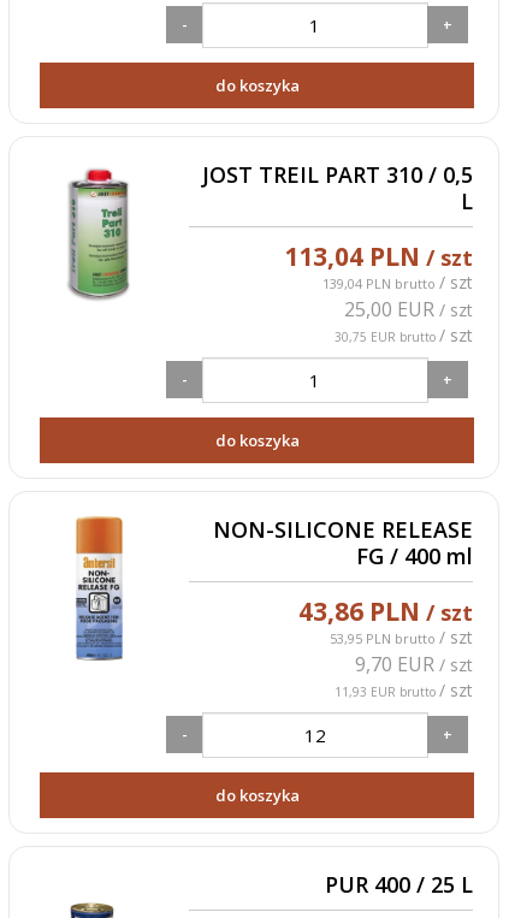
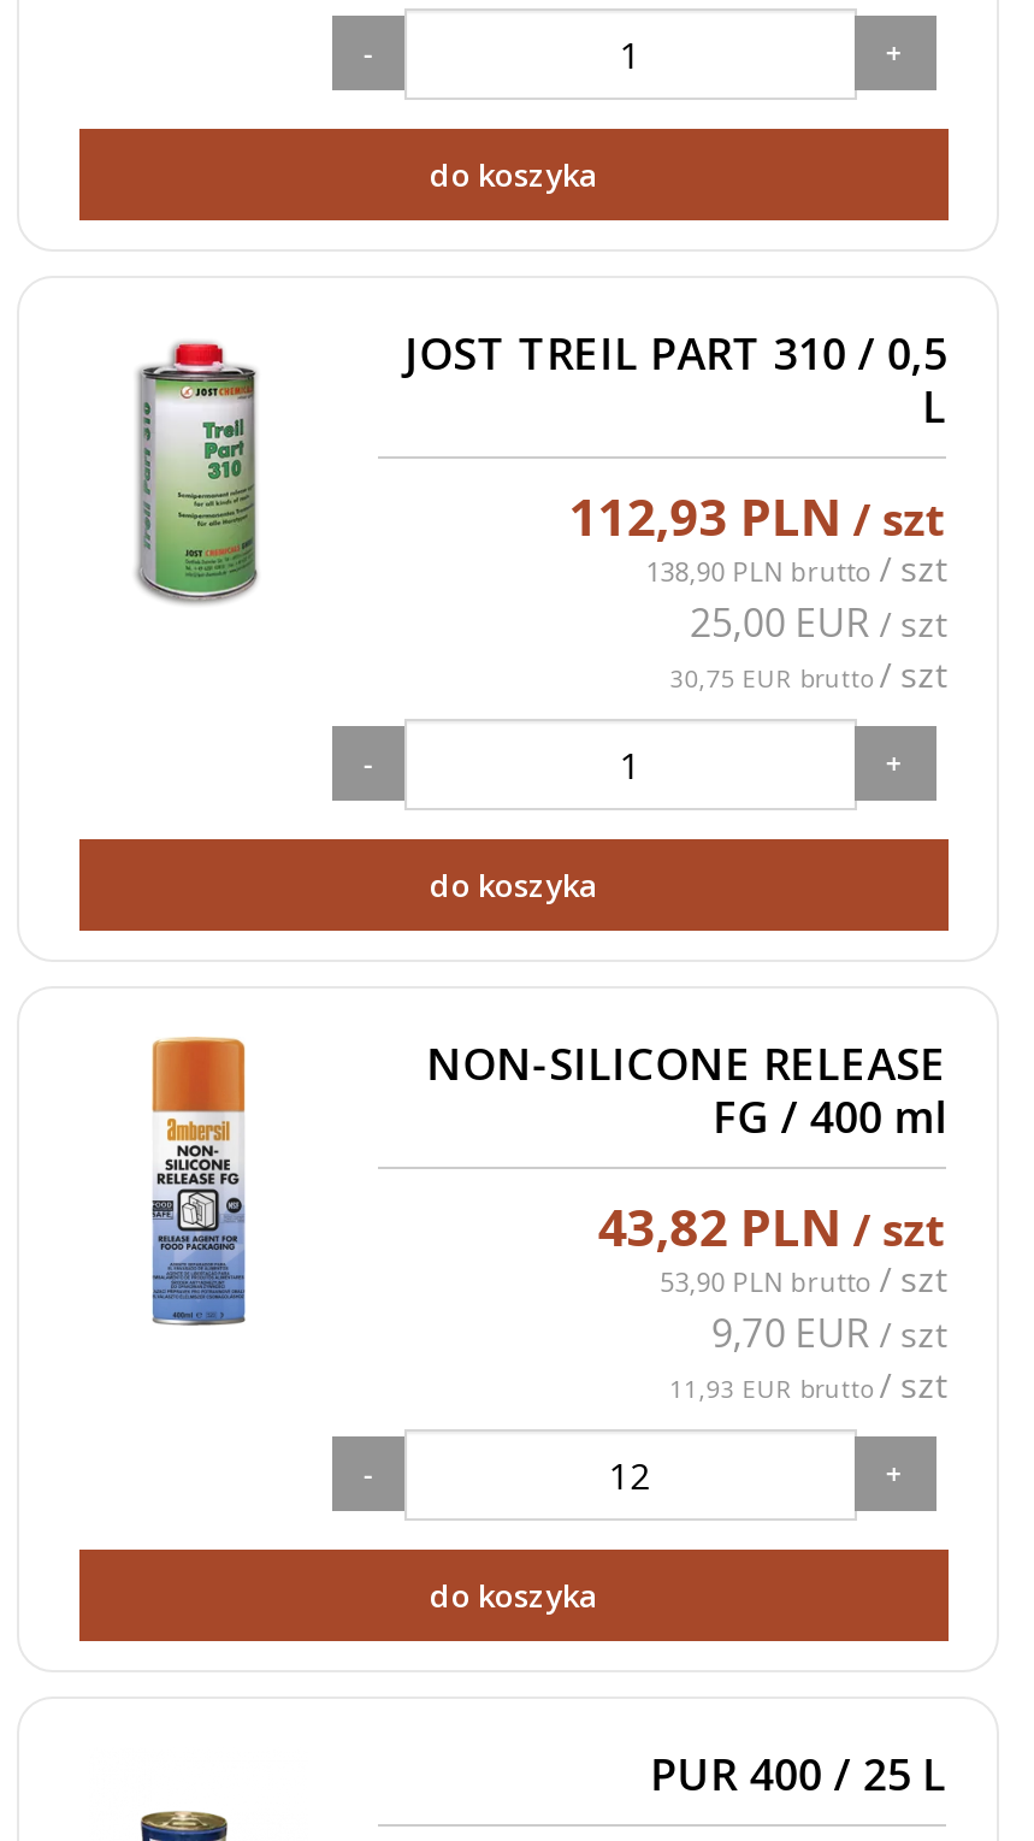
- 113,04 PLN / szt
+ 112,93 PLN / szt

- 139,04 PLN brutto / szt
+ 138,90 PLN brutto / szt

- 43,86 PLN / szt
+ 43,82 PLN / szt

- 53,95 PLN brutto / szt
+ 53,90 PLN brutto / szt
